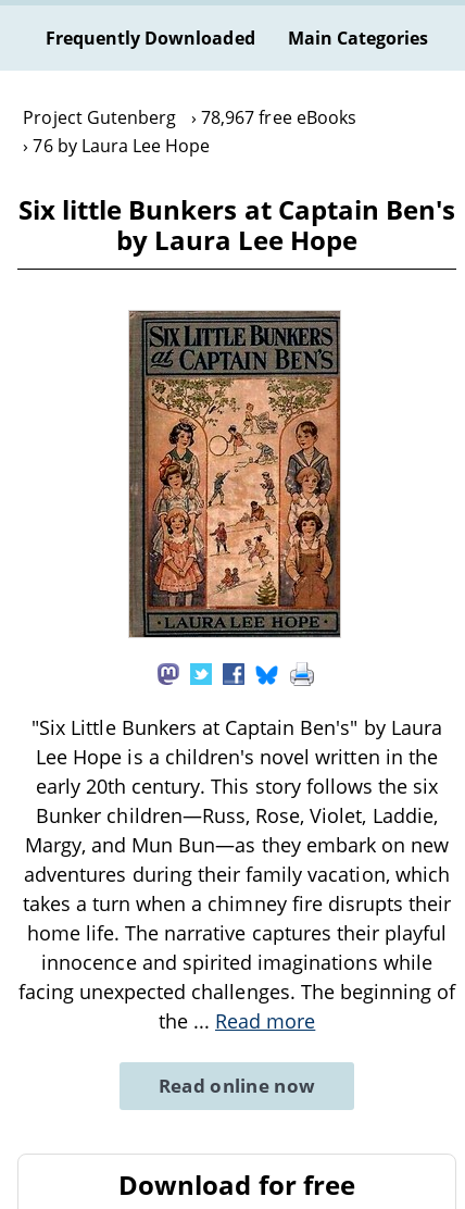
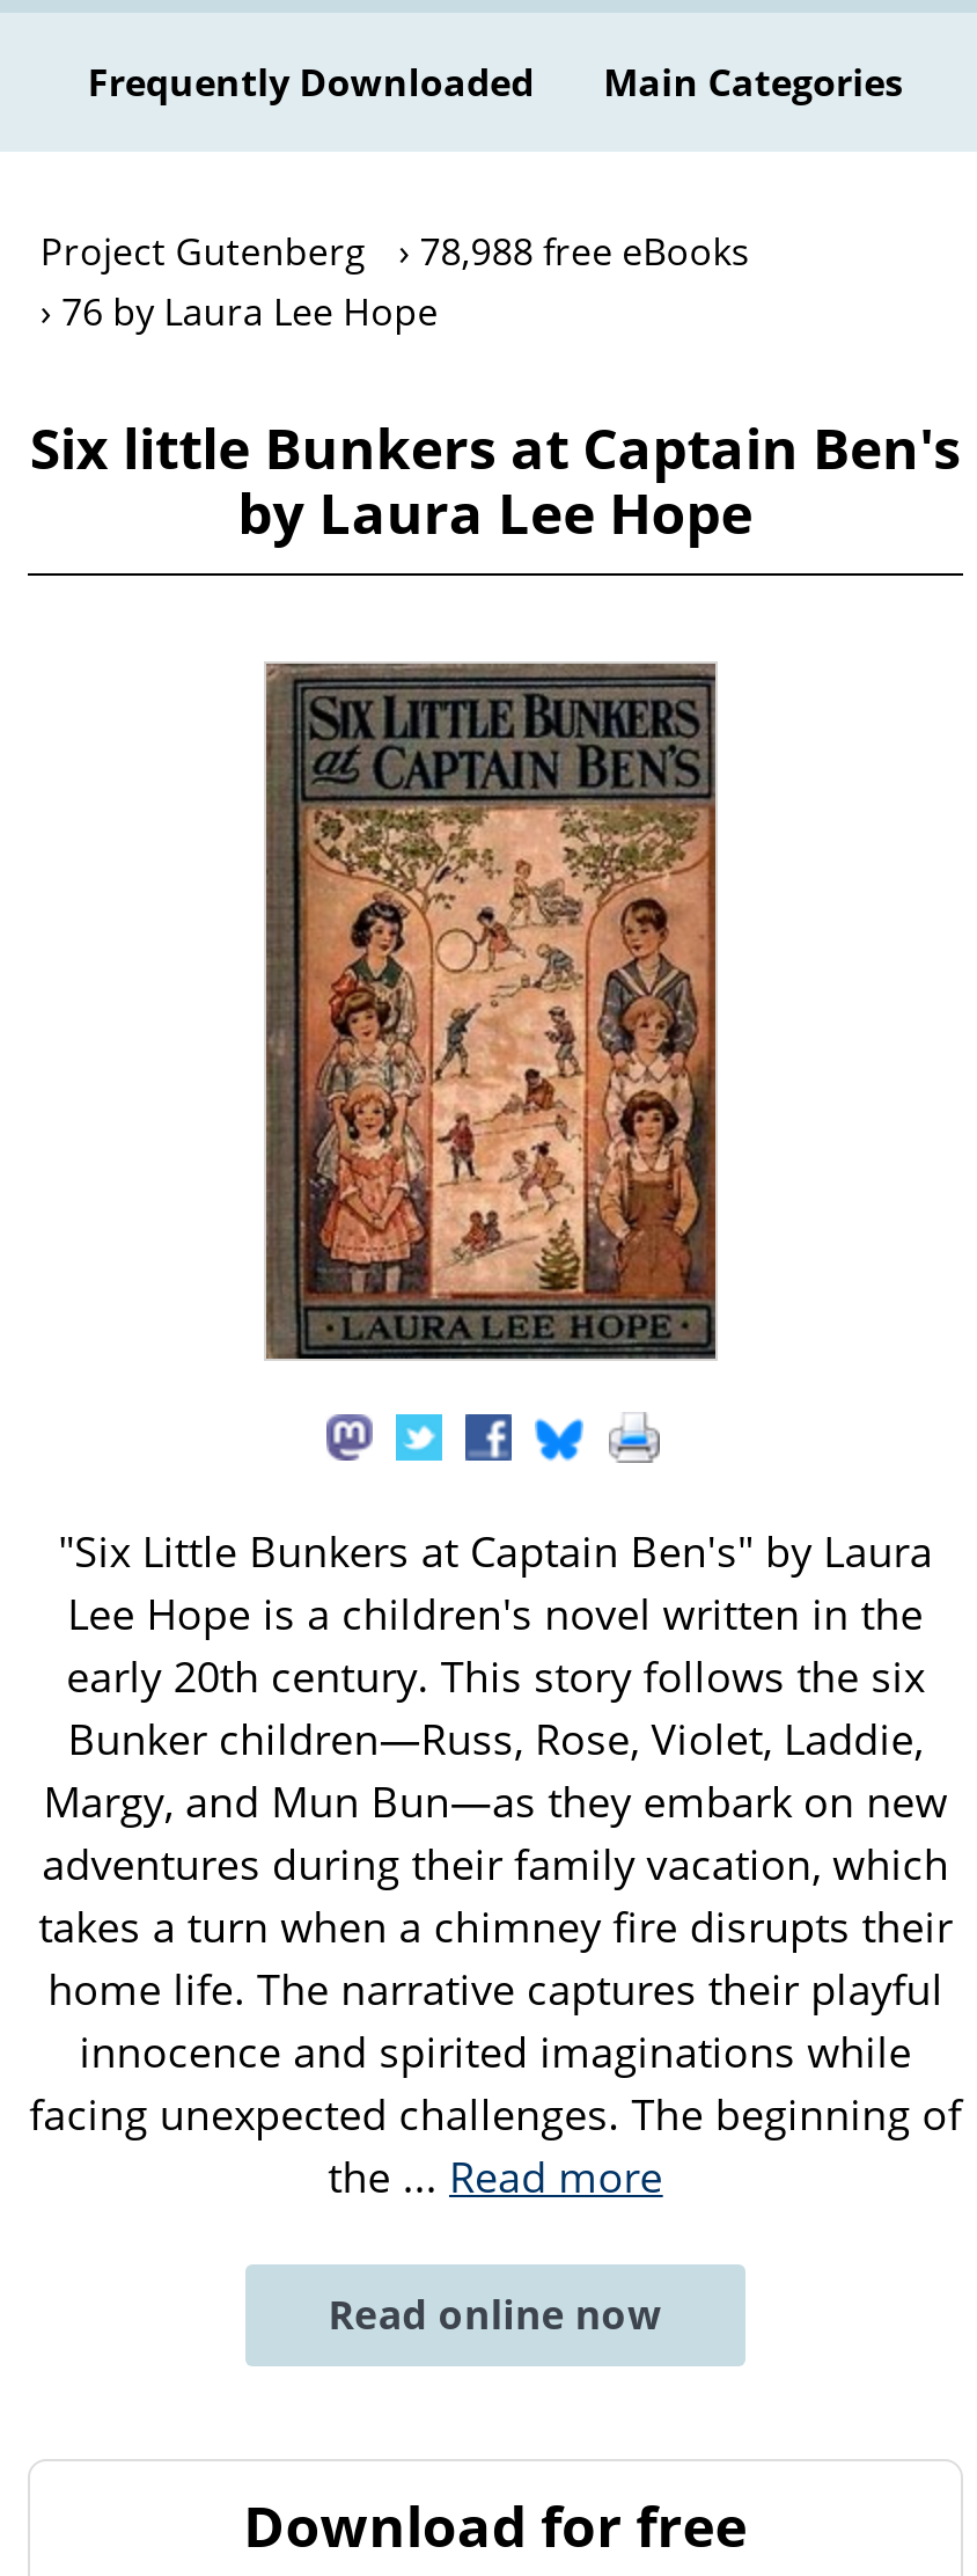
- Project Gutenberg 78,967 free eBooks
+ Project Gutenberg 78,988 free eBooks
